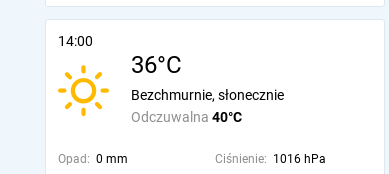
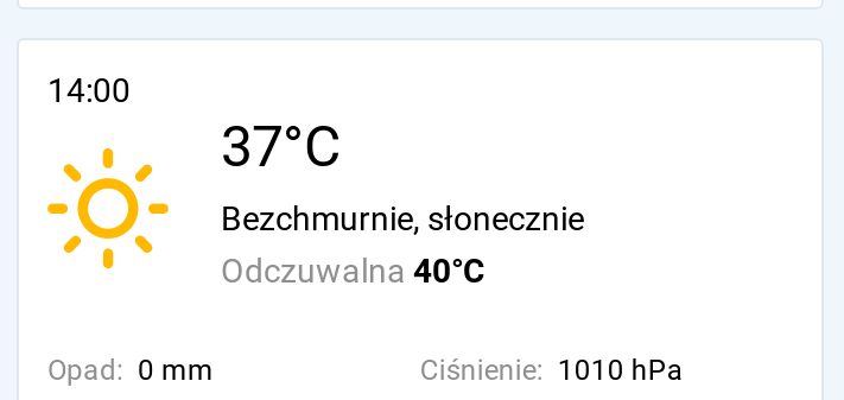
- 36°C
+ 37°C

- Ciśnienie: 1016 hPa
+ Ciśnienie: 1010 hPa
